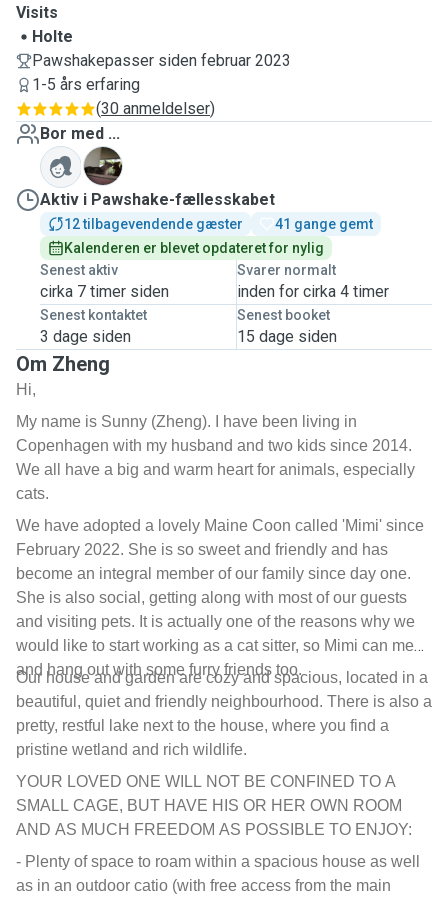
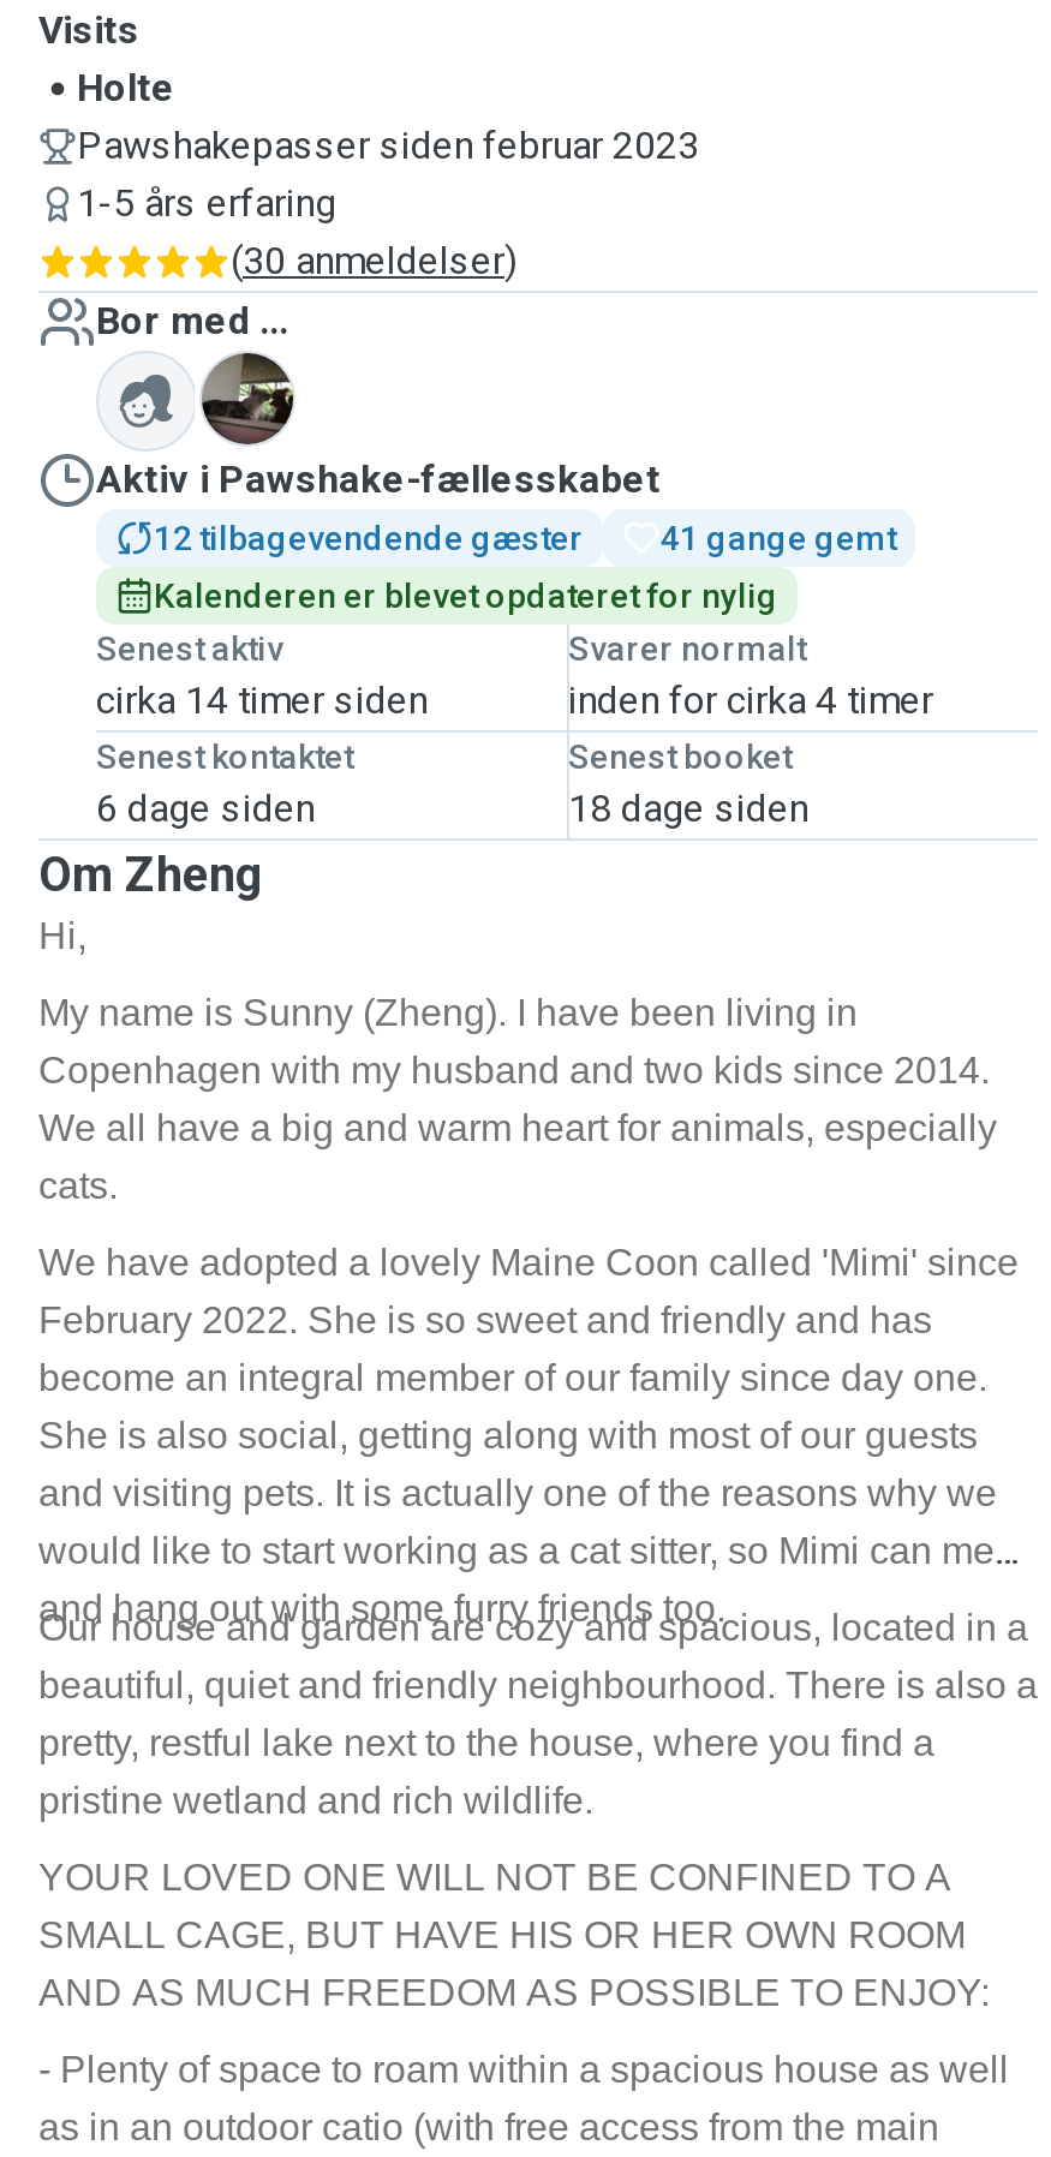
- cirka 7 timer siden
+ cirka 14 timer siden

- 3 dage siden
+ 6 dage siden

- 15 dage siden
+ 18 dage siden
